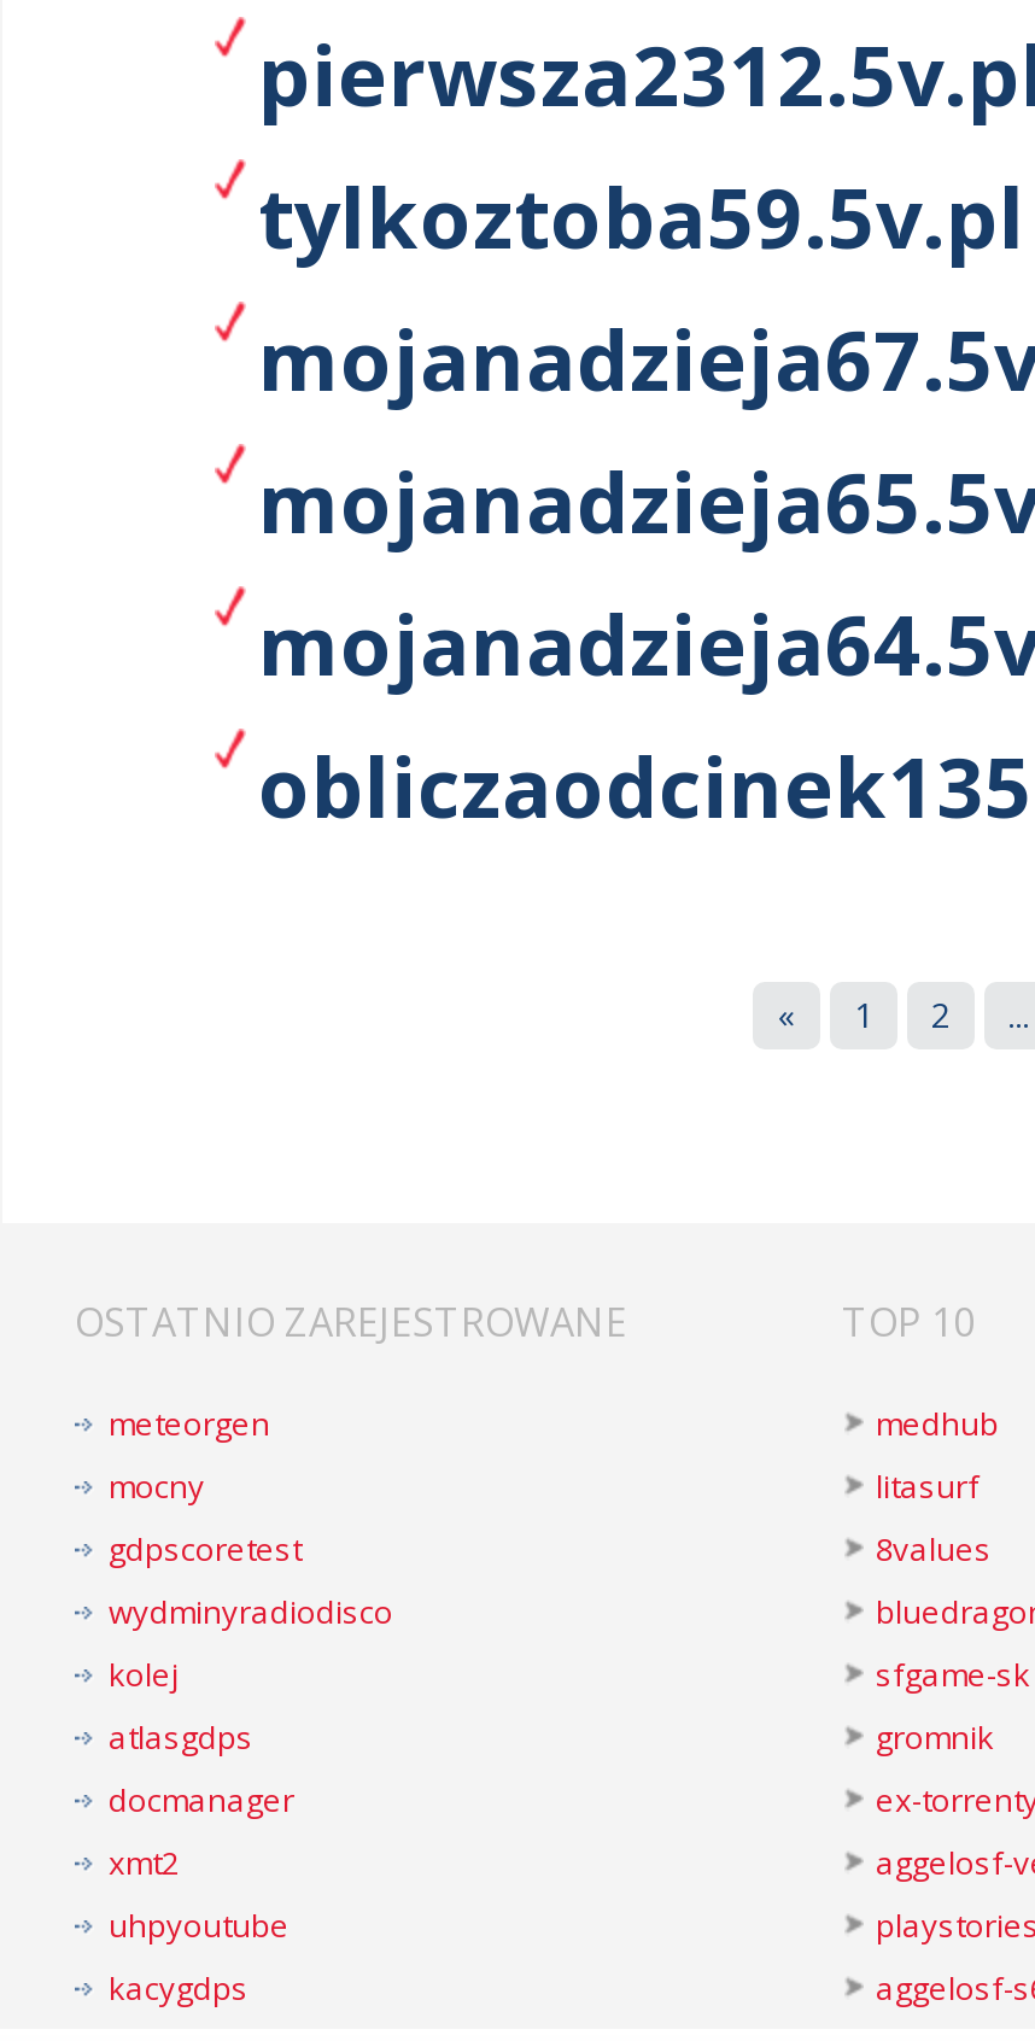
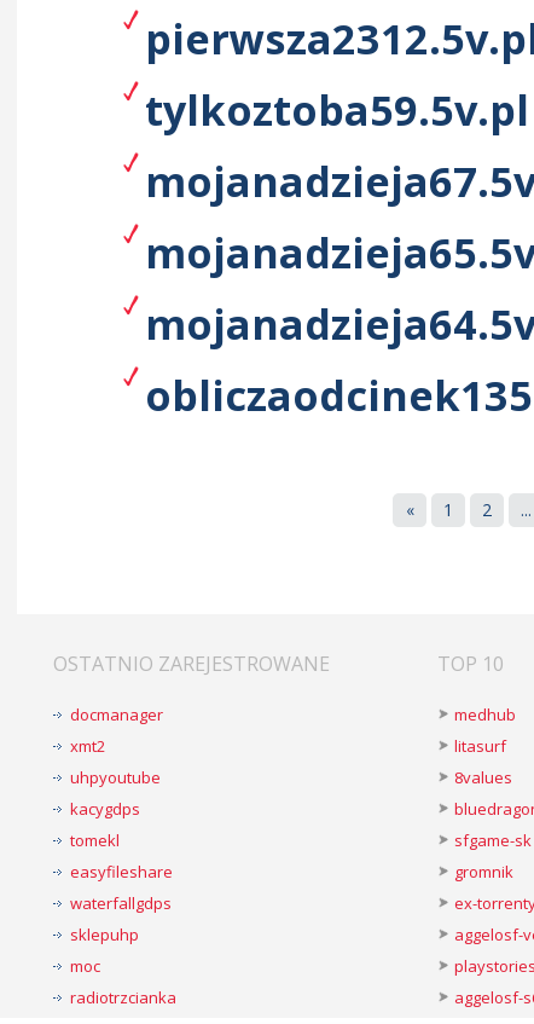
- meteorgen
- mocny
- gdpscoretest
- wydminyradiodisco
- kolej
- atlasgdps

+ tomekl
+ easyfileshare
+ waterfallgdps
+ sklepuhp
+ moc
+ radiotrzcianka

moved up: docmanager | xmt2 | uhpyoutube | kacygdps
